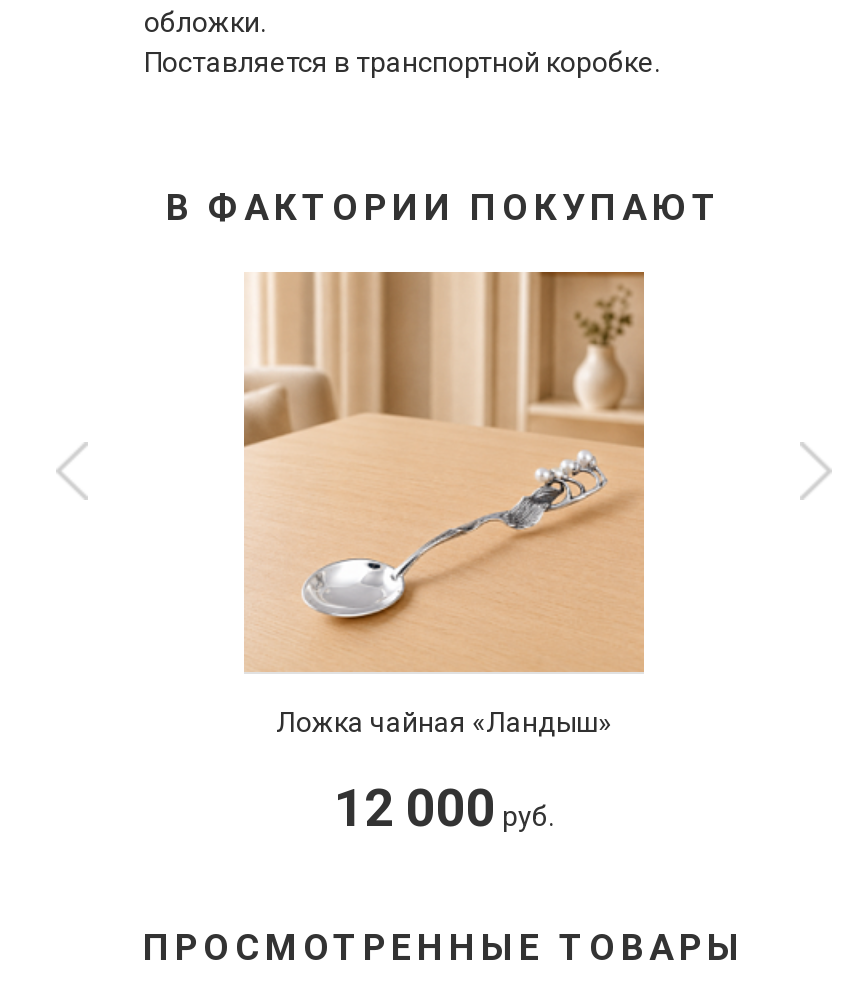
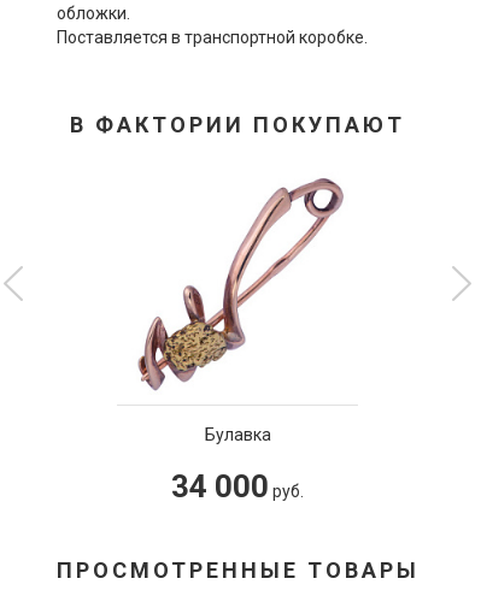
- [image]
- Ложка чайная «Ландыш»
+ [image]
+ Булавка

- 12 000 руб.
+ 34 000 руб.
